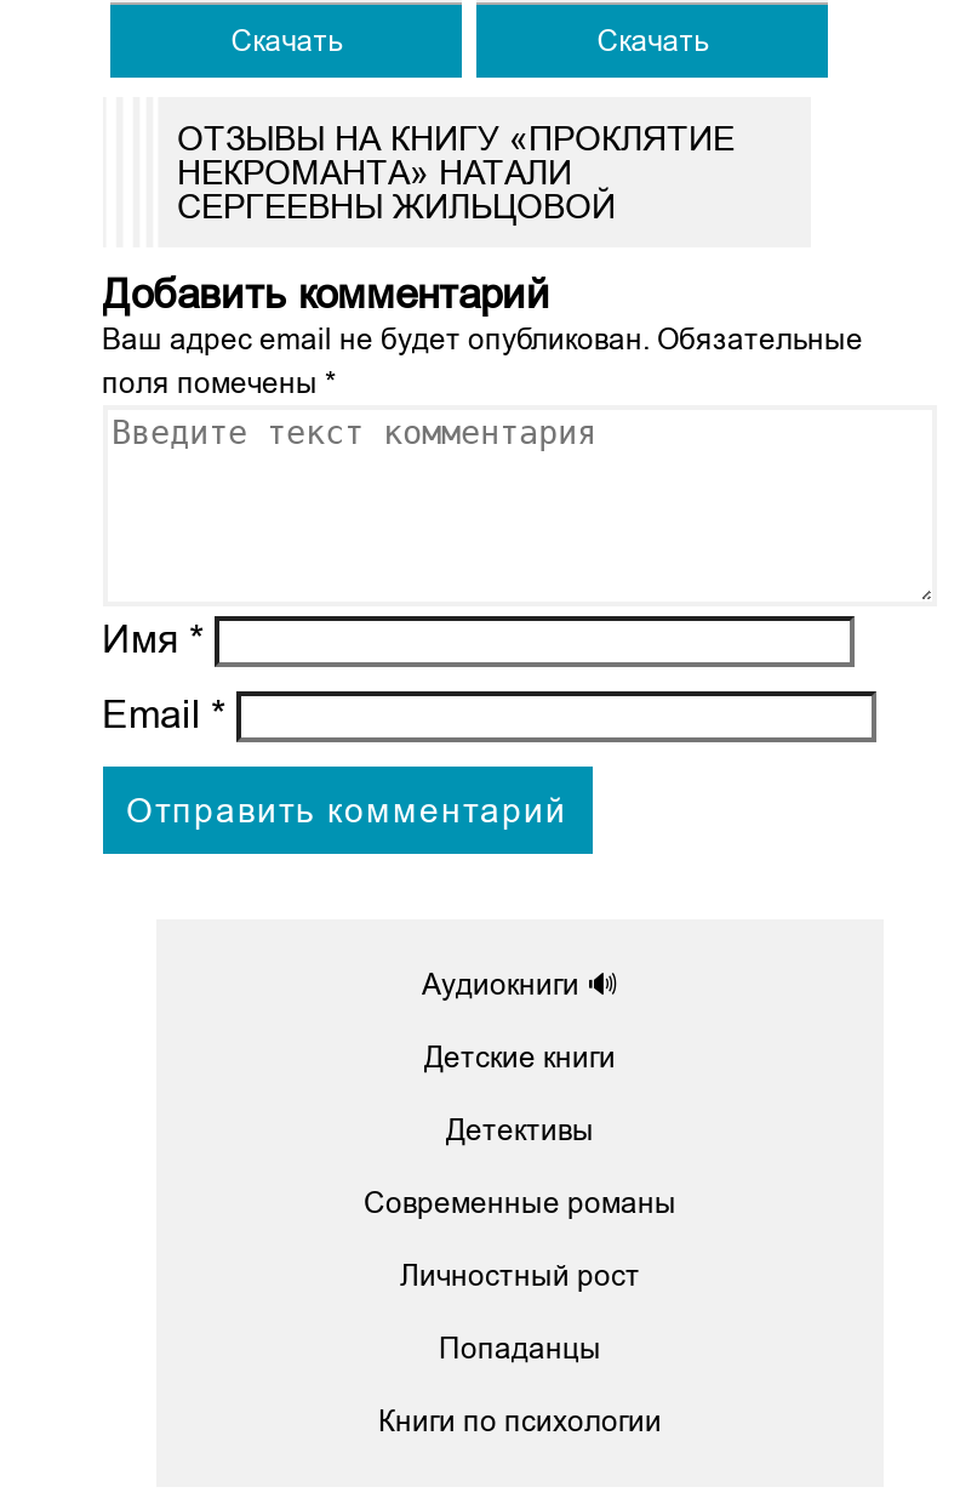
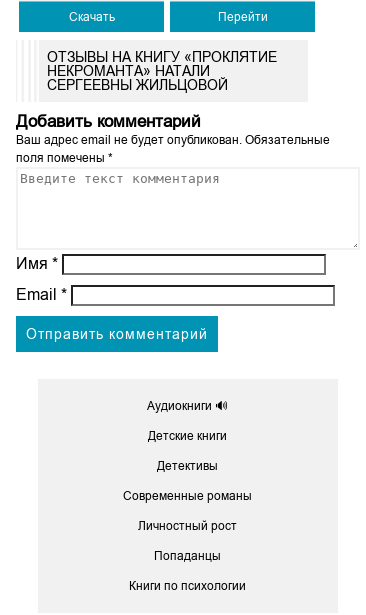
- Скачать
+ Перейти
